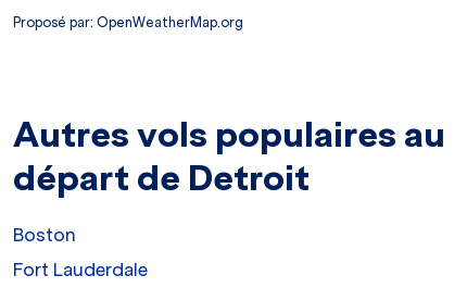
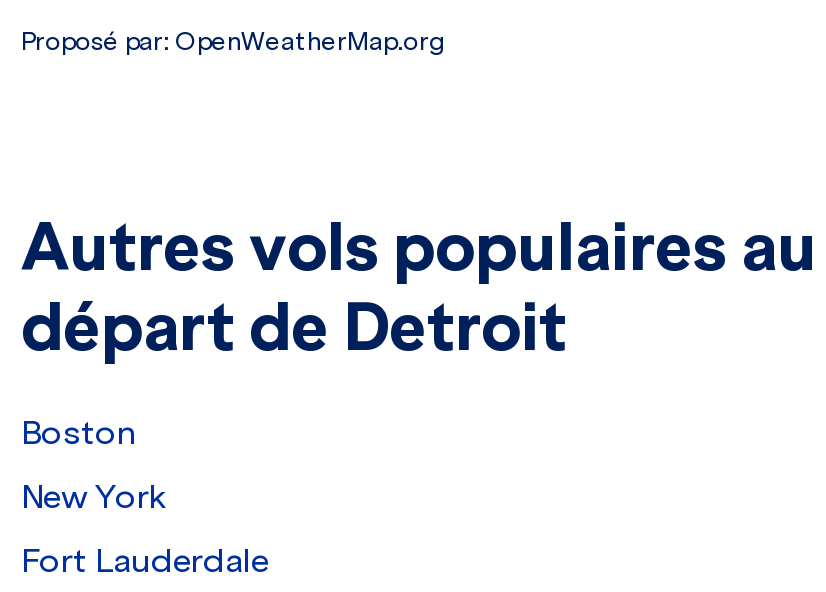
+ New York
